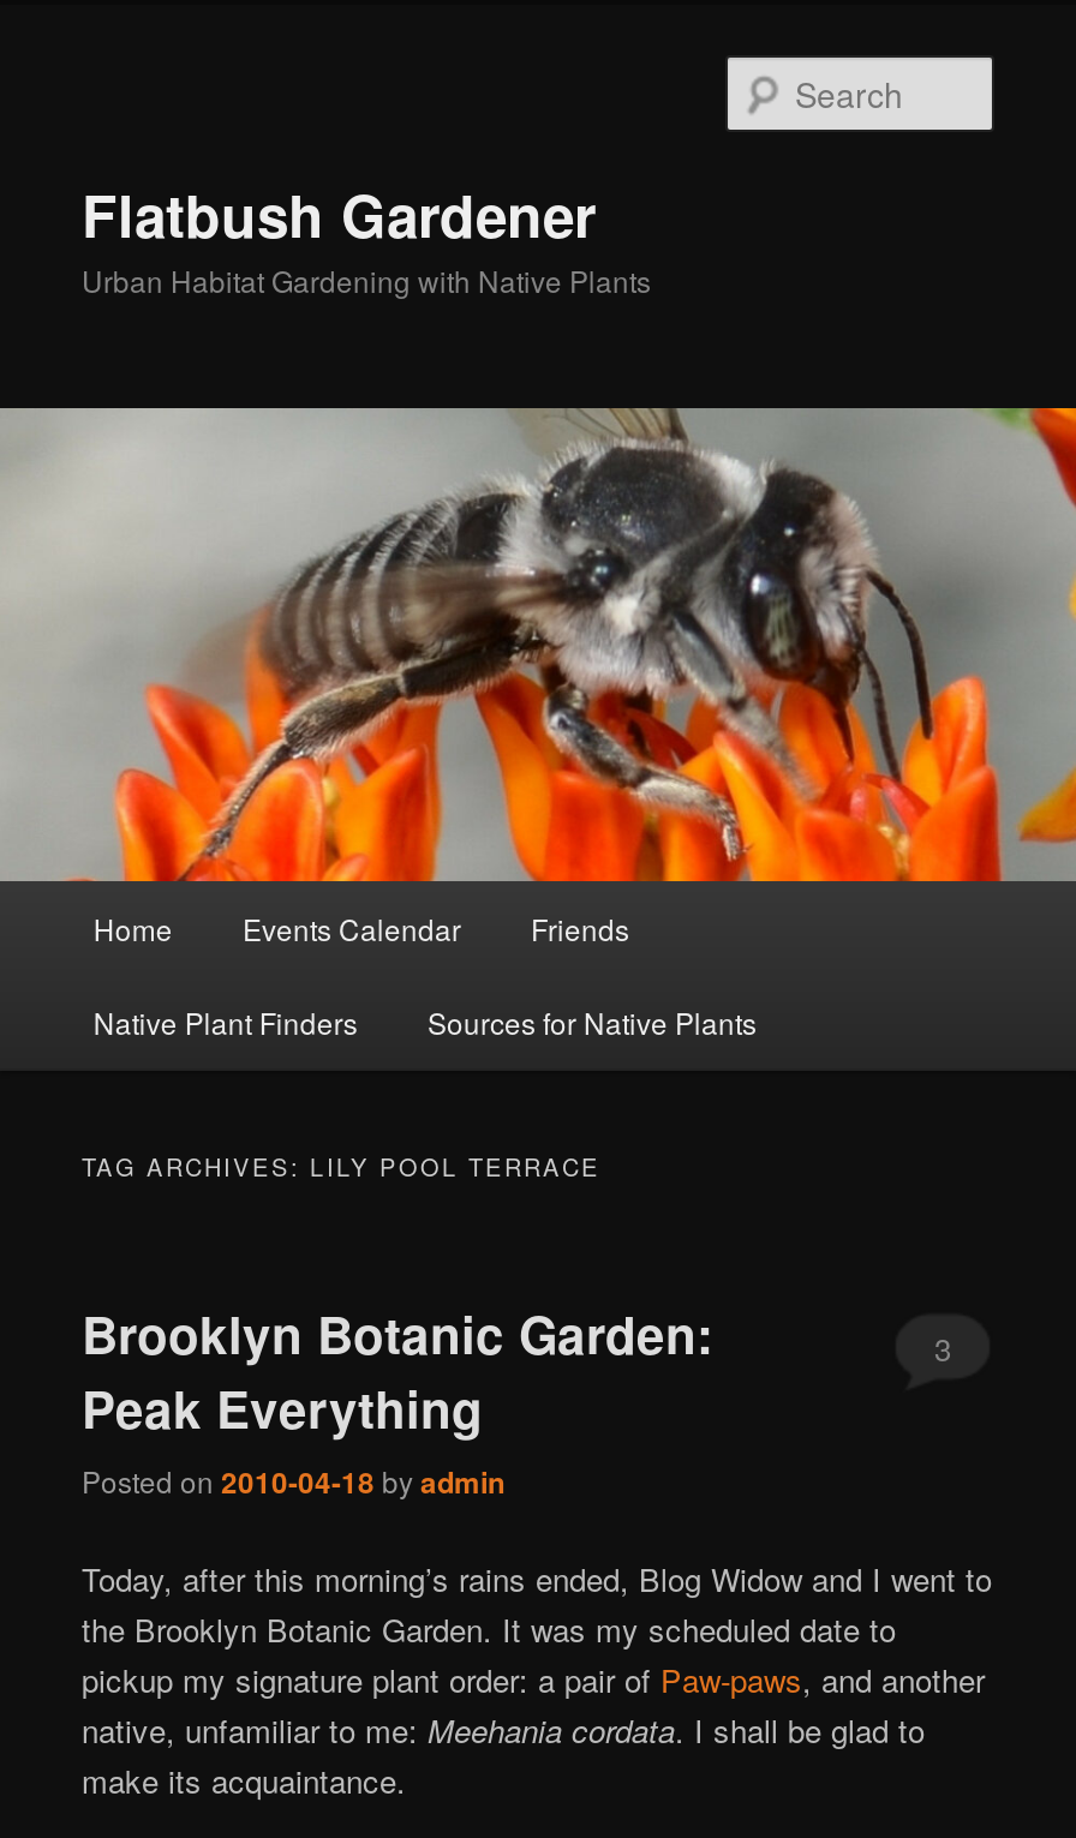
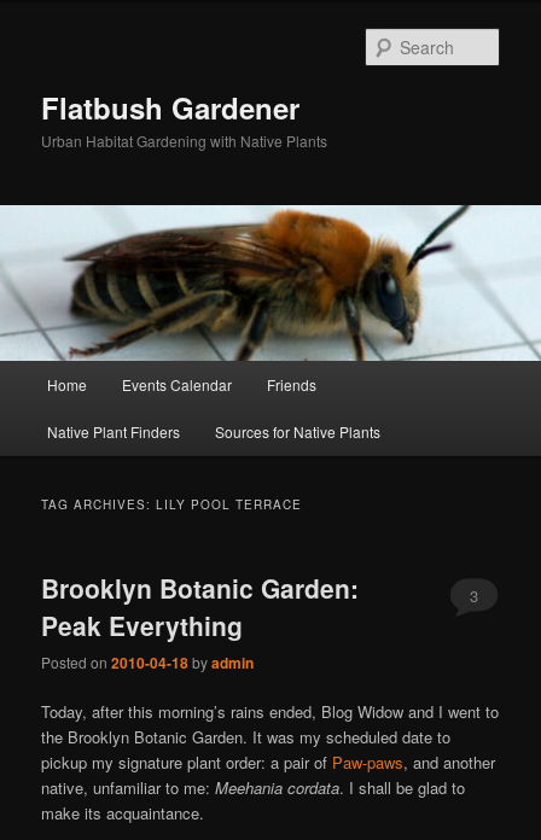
- [image]
+ [image]
